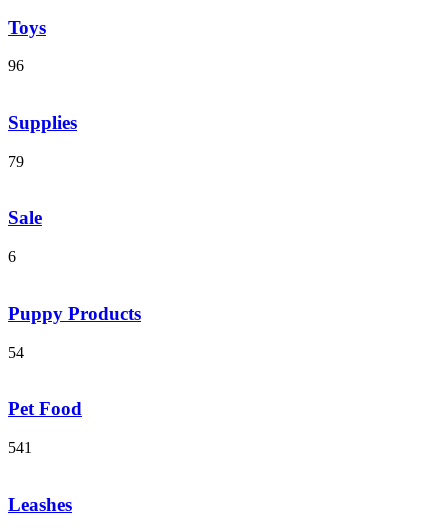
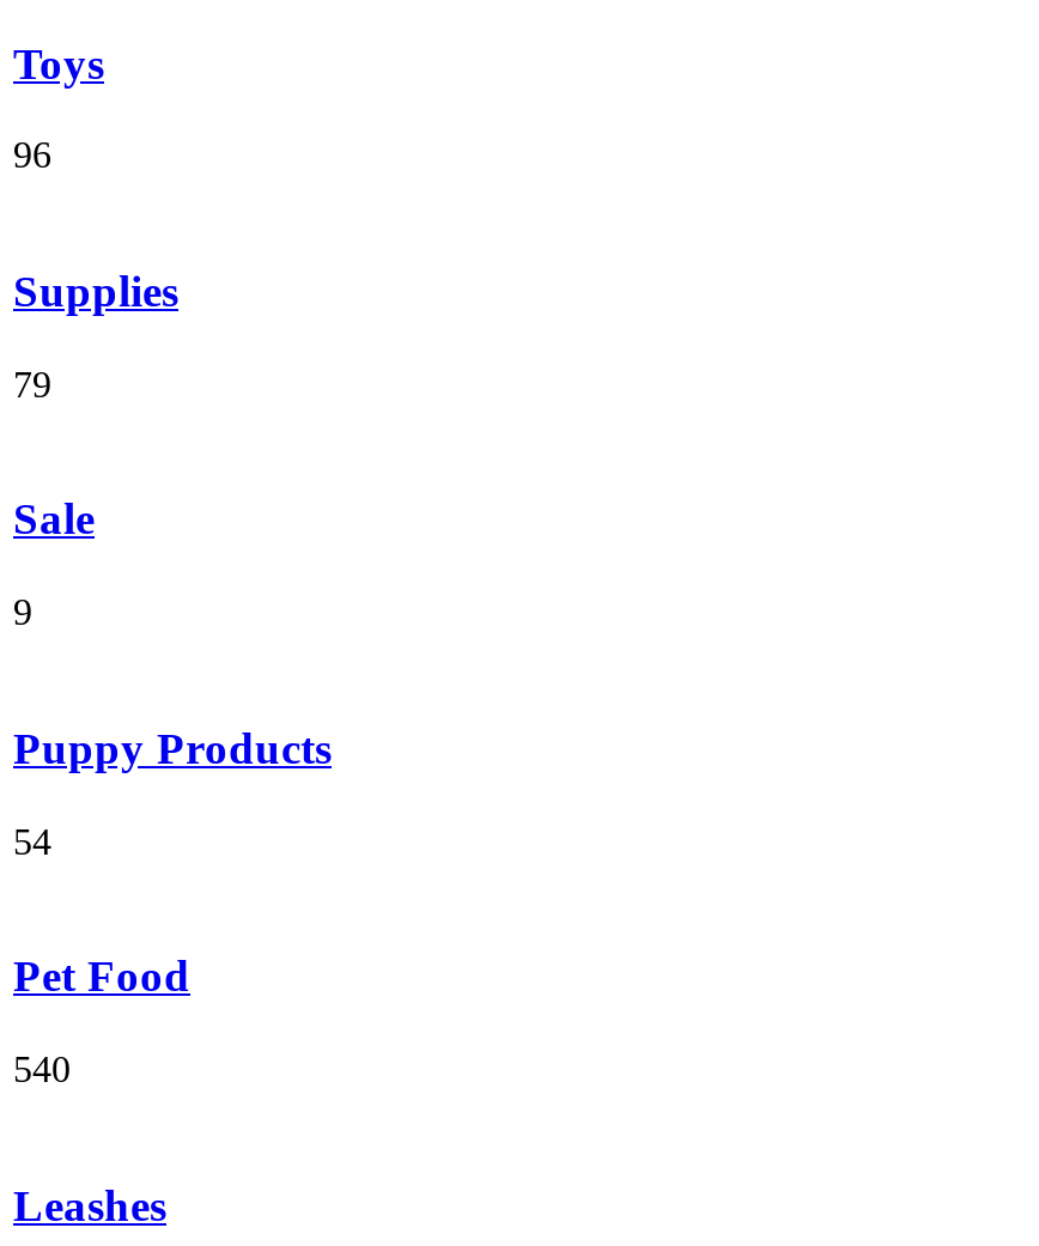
- 6
+ 9

- 541
+ 540
